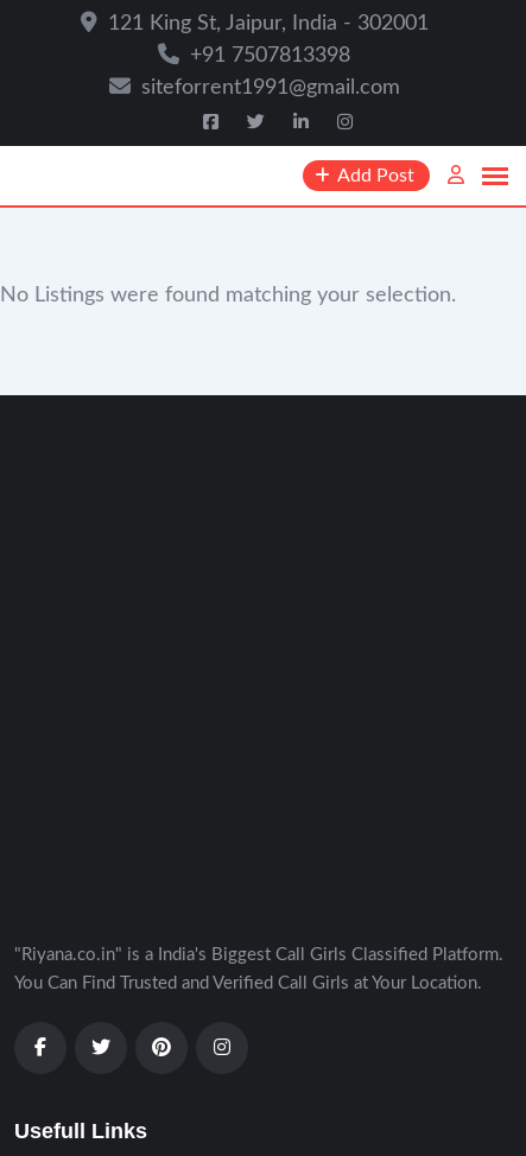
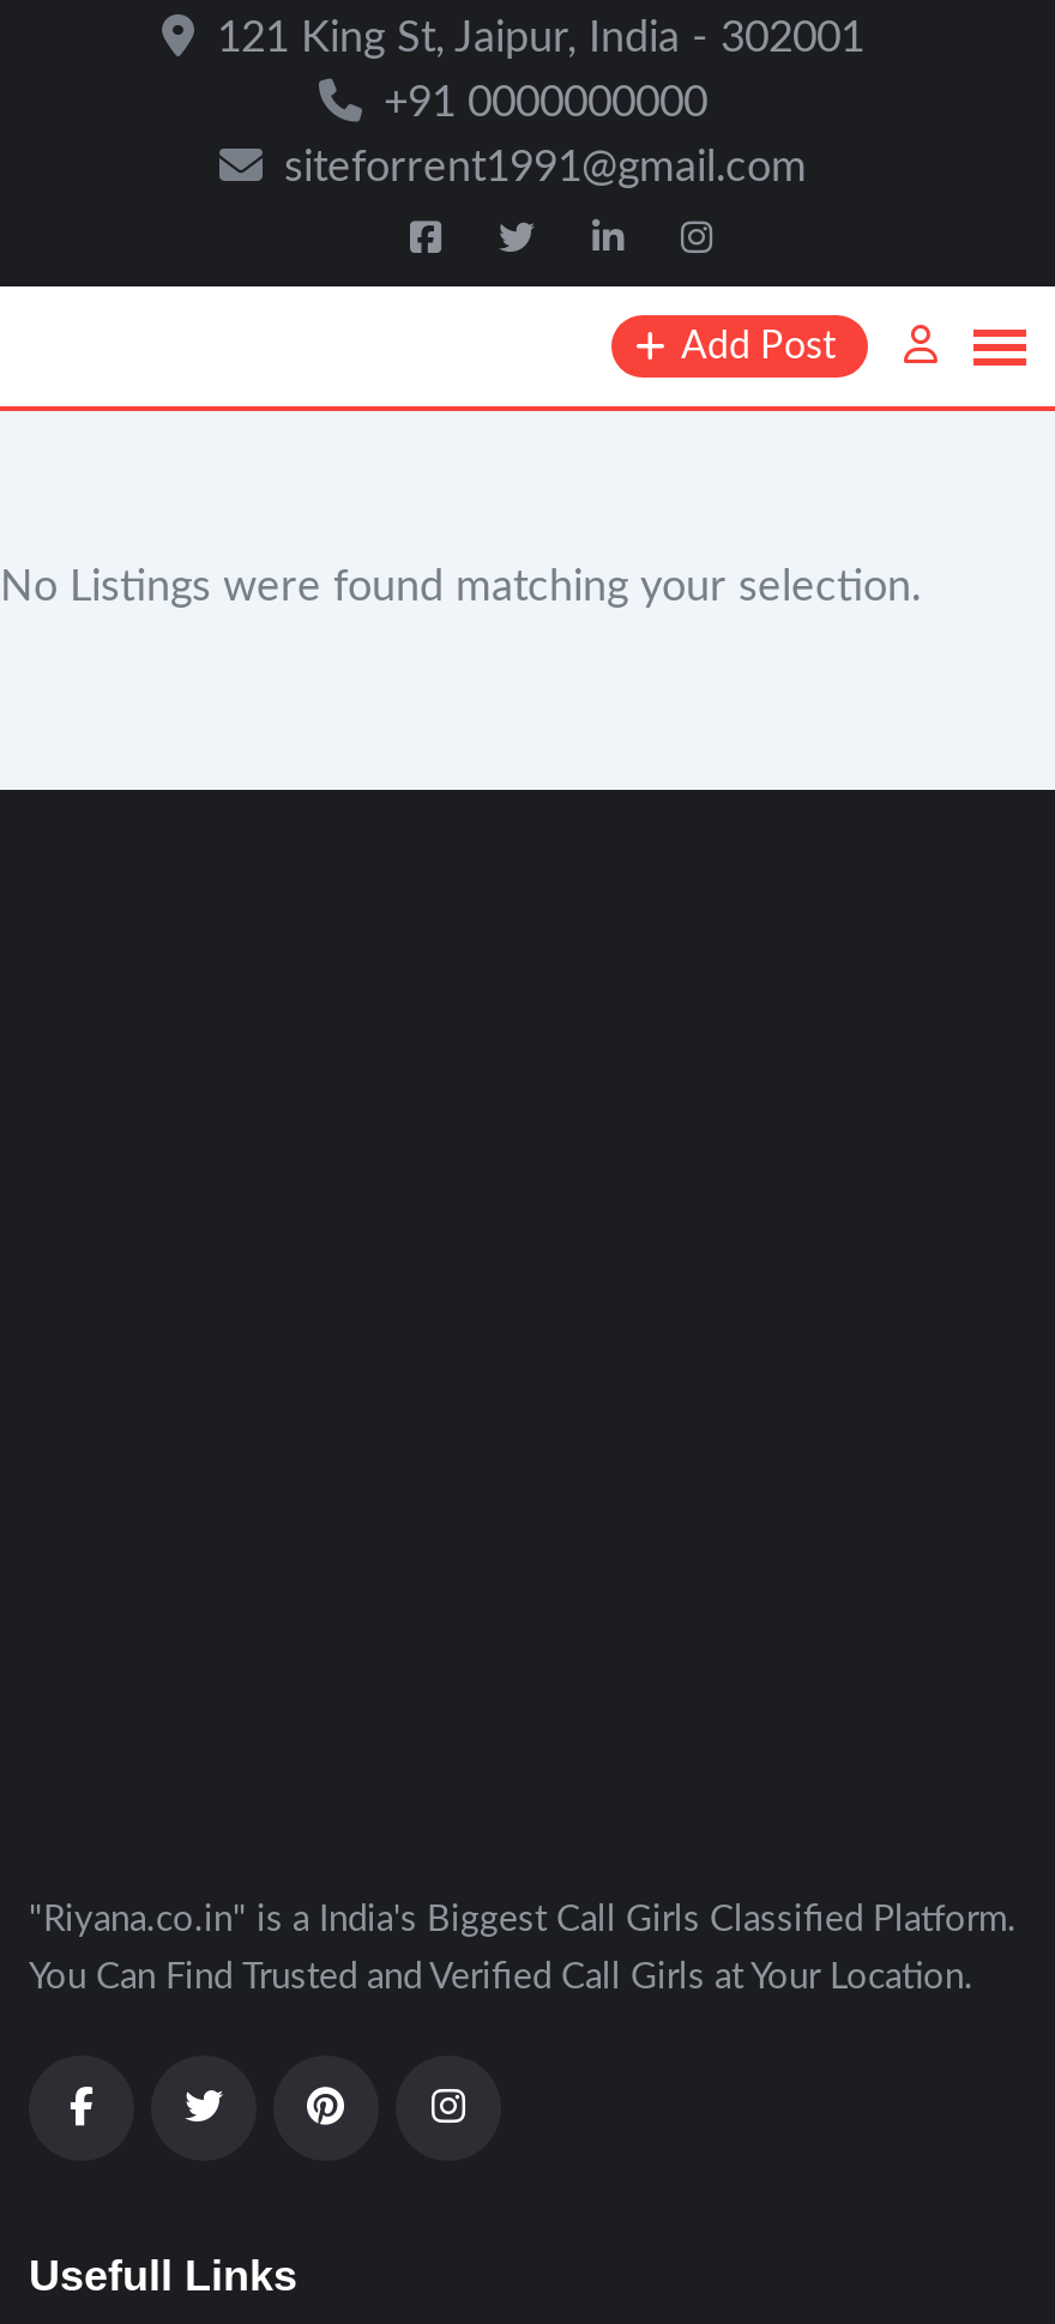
- +91 7507813398
+ +91 0000000000
